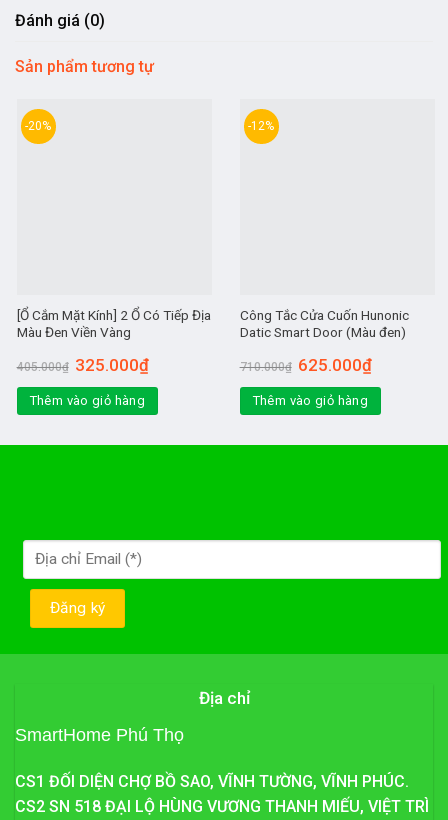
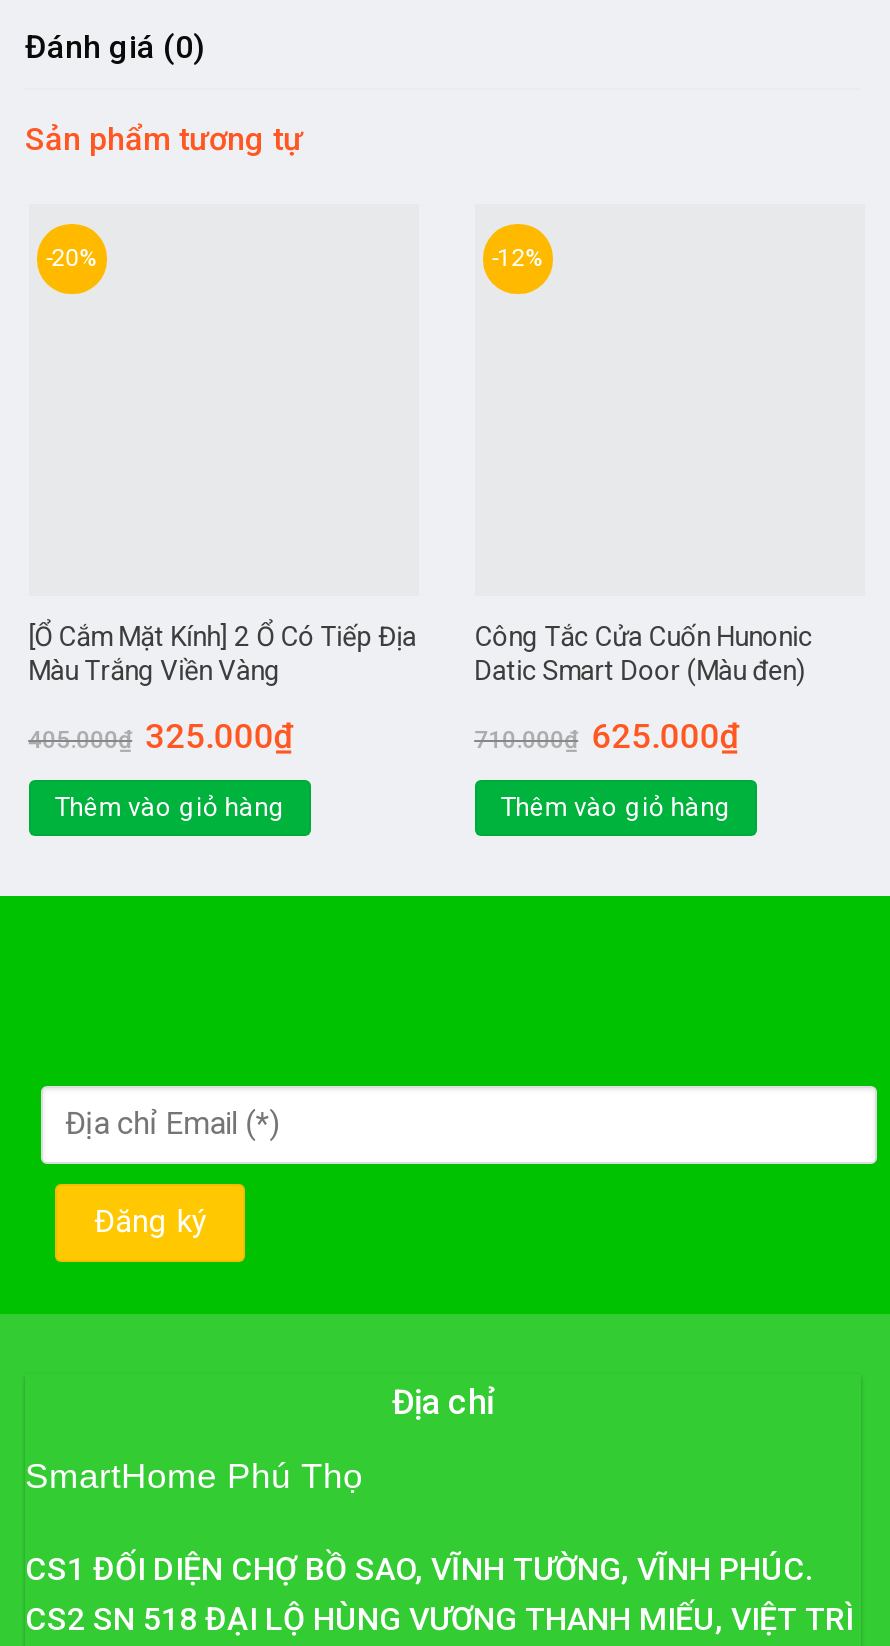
- Màu Đen Viền Vàng
+ Màu Trắng Viền Vàng
